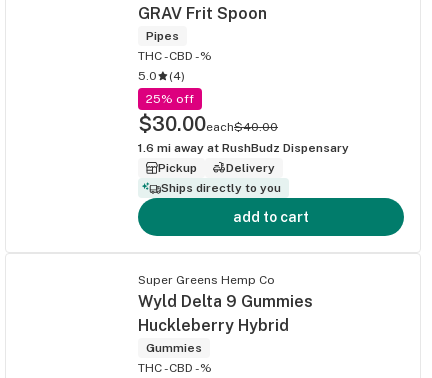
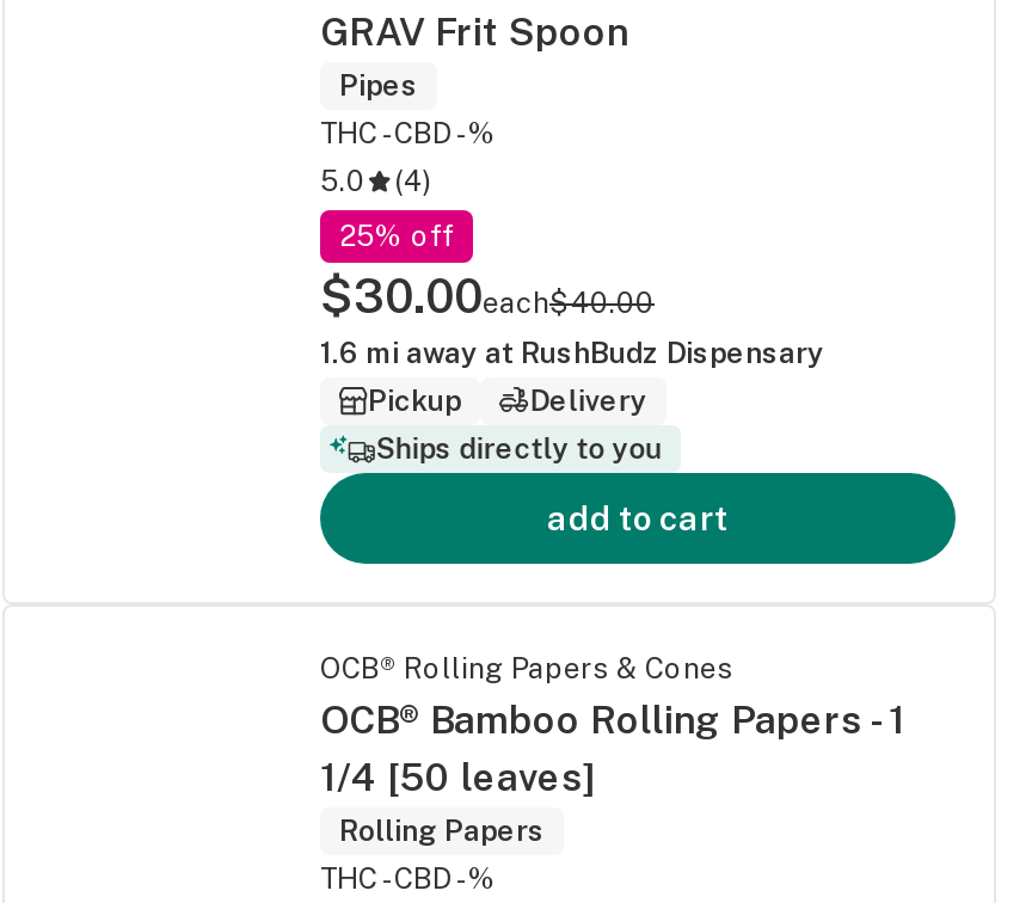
- Super Greens Hemp Co
- Wyld Delta 9 Gummies
- Huckleberry Hybrid
- Gummies
+ OCB® Rolling Papers & Cones
+ OCB® Bamboo Rolling Papers - 1
+ 1/4 [50 leaves]
+ Rolling Papers
